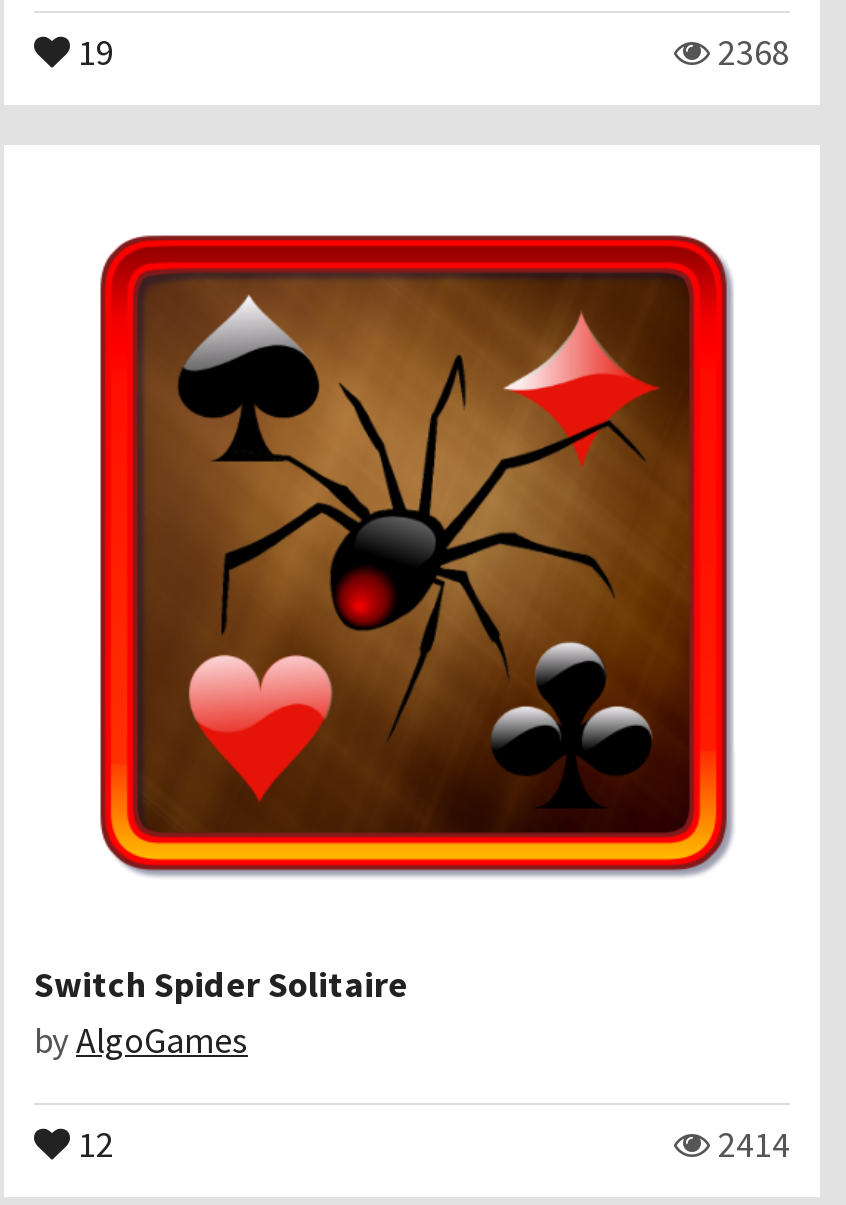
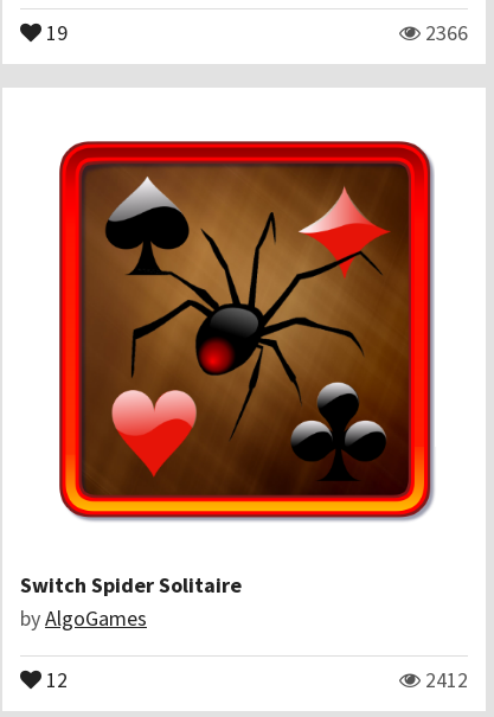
- 2368
+ 2366

- 2414
+ 2412
